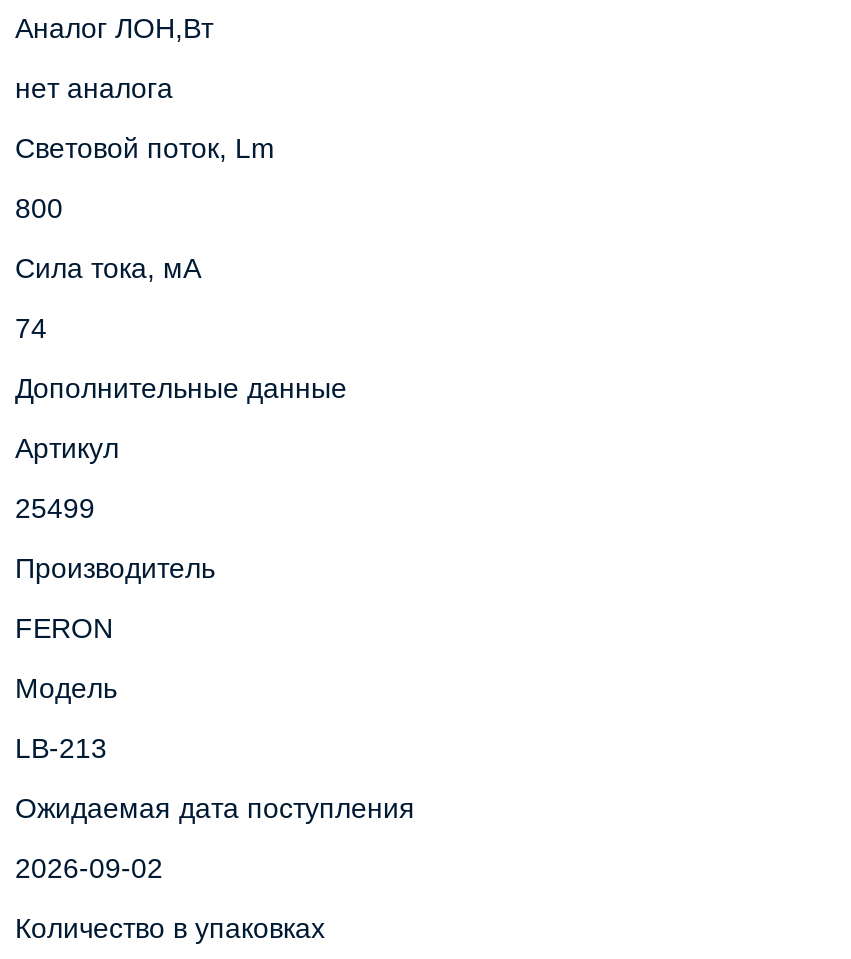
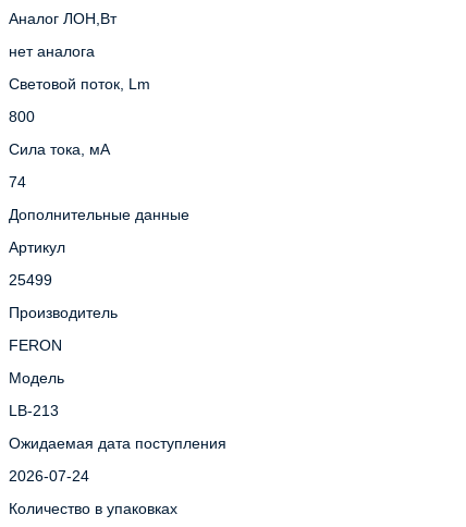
- 2026-09-02
+ 2026-07-24
